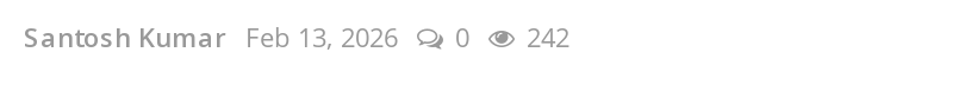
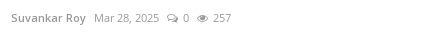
- Santosh Kumar Feb 13, 2026
+ Suvankar Roy Mar 28, 2025

- 242
+ 257
